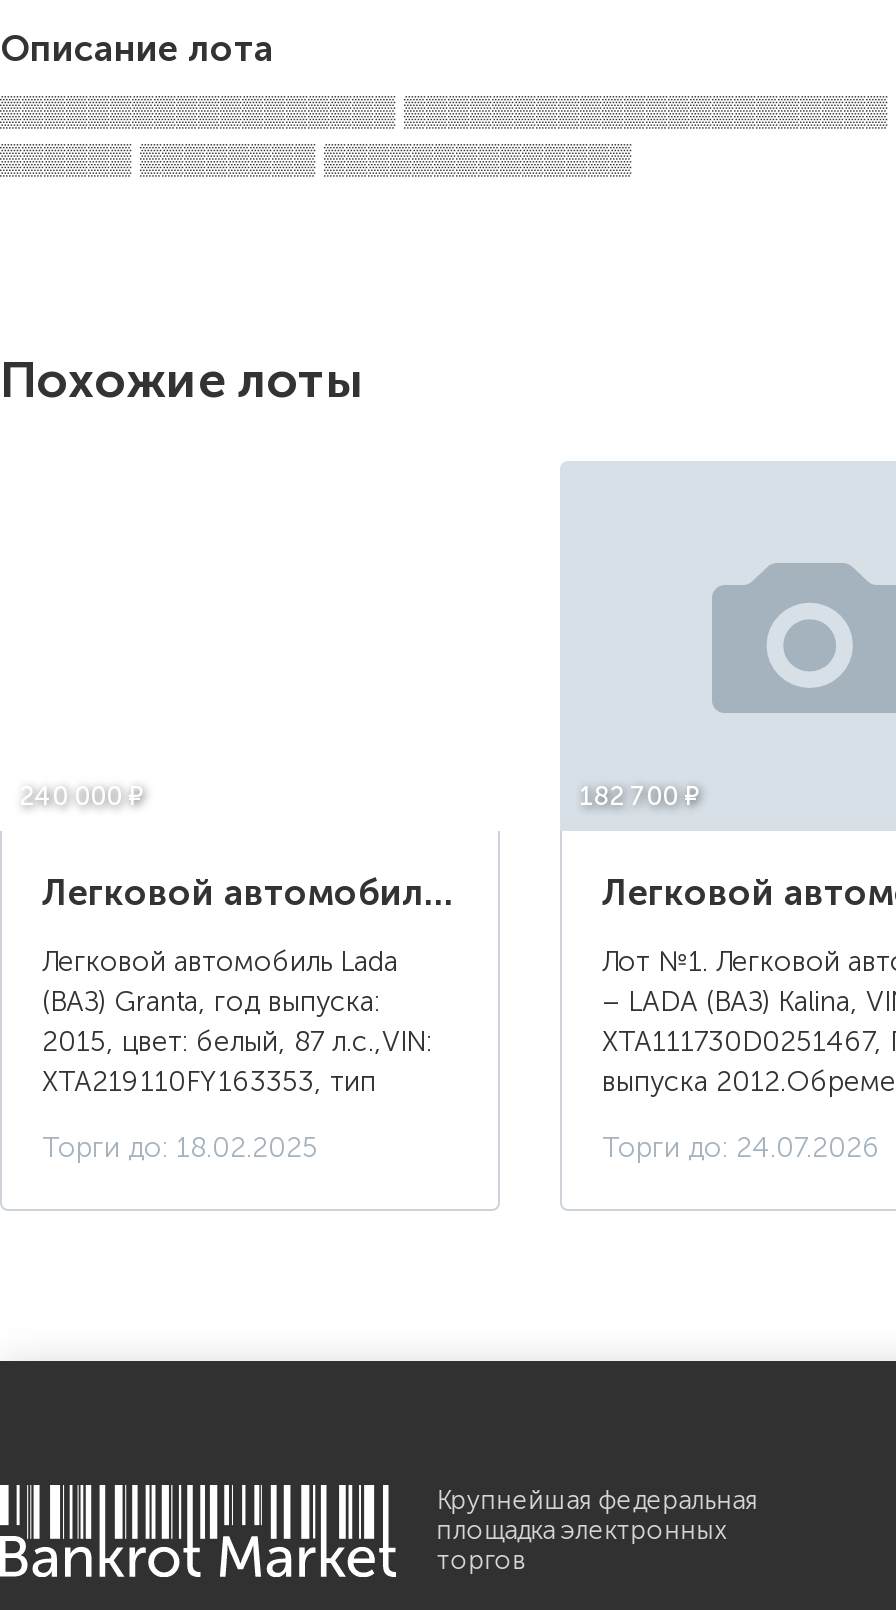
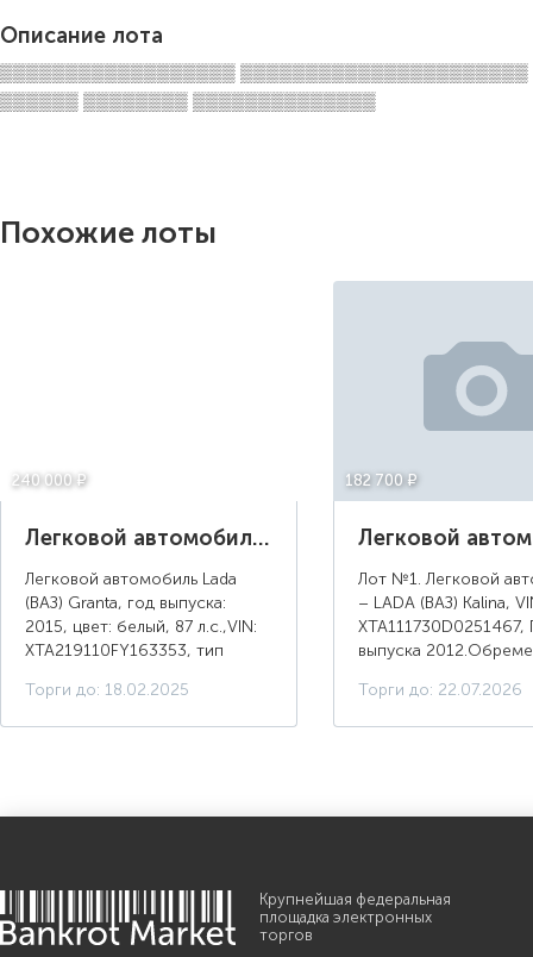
- Торги до: 24.07.2026
+ Торги до: 22.07.2026
